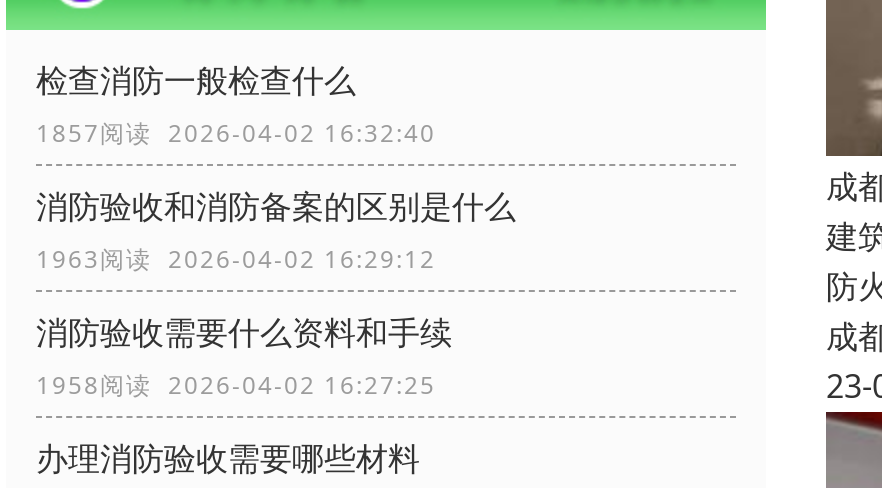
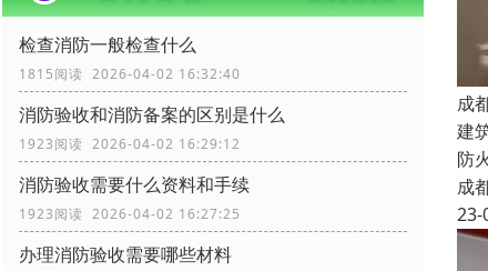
- 1857阅读 2026-04-02 16:32:40
+ 1815阅读 2026-04-02 16:32:40

- 1963阅读 2026-04-02 16:29:12
+ 1923阅读 2026-04-02 16:29:12

- 1958阅读 2026-04-02 16:27:25
+ 1923阅读 2026-04-02 16:27:25
